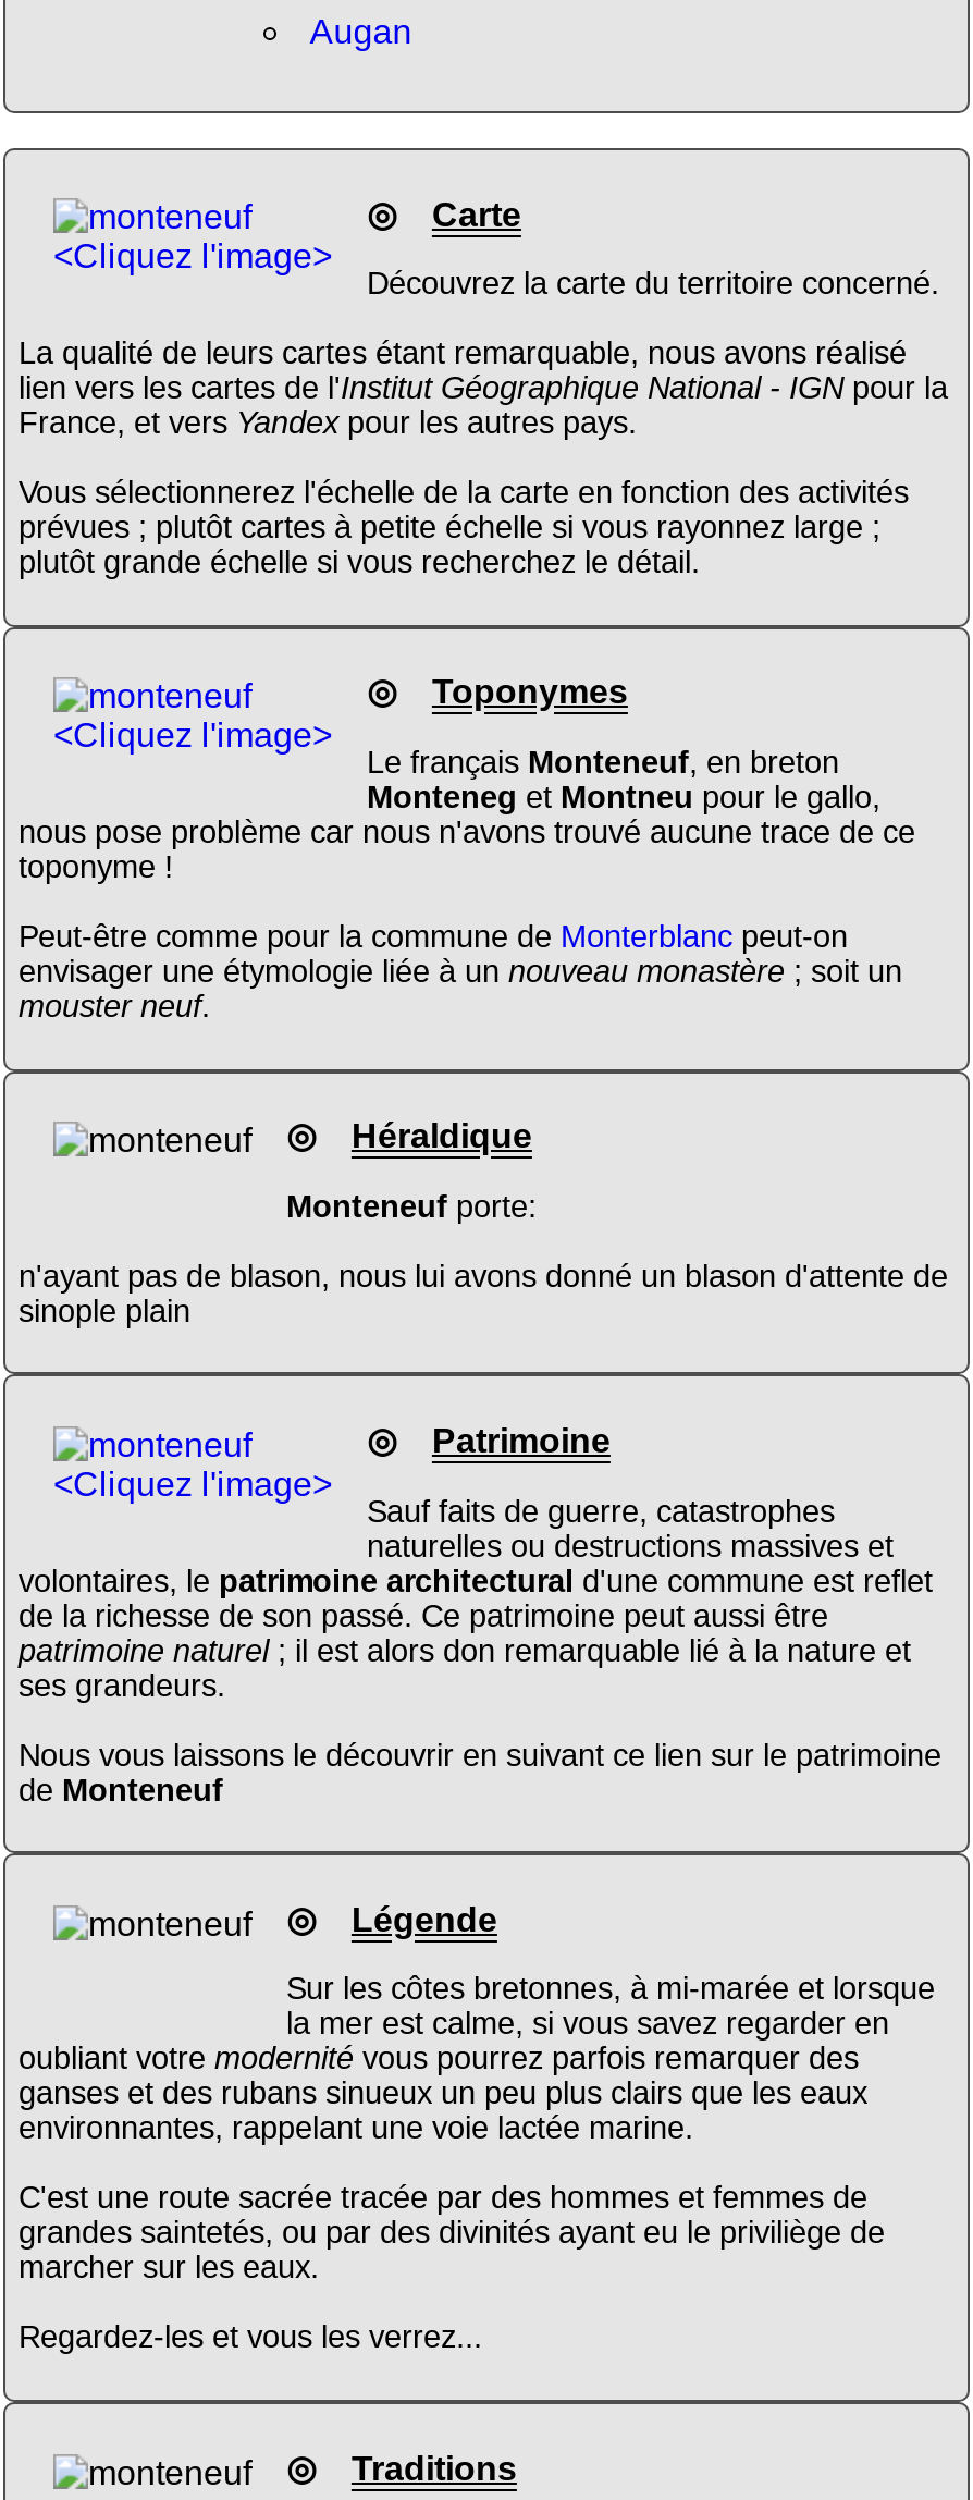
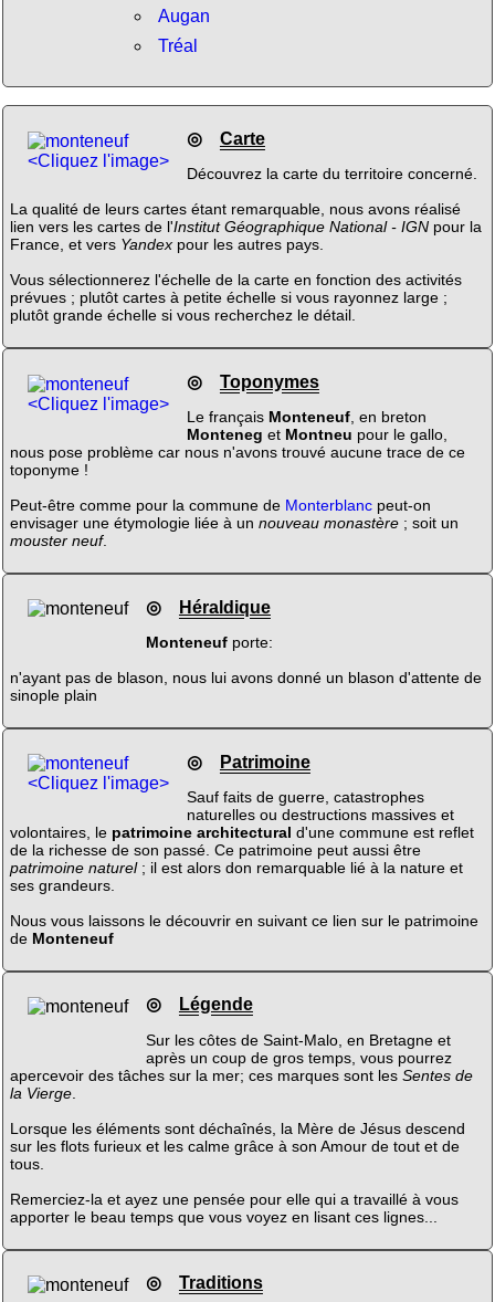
+ Tréal

- Sur les côtes bretonnes, à mi-marée et lorsque
- la mer est calme, si vous savez regarder en
- oubliant votre modernité vous pourrez parfois remarquer des
- ganses et des rubans sinueux un peu plus clairs que les eaux
- environnantes, rappelant une voie lactée marine.
+ Sur les côtes de Saint-Malo, en Bretagne et
+ après un coup de gros temps, vous pourrez
+ apercevoir des tâches sur la mer; ces marques sont lesSentes de
+ la Vierge.

- C'est une route sacrée tracée par des hommes et femmes de
- grandes saintetés, ou par des divinités ayant eu le priviliège de
- marcher sur les eaux.
+ Lorsque les éléments sont déchaînés, la Mère de Jésus descend
+ sur les flots furieux et les calme grâce à son Amour de tout et de
+ tous.

- Regardez-les et vous les verrez...
+ Remerciez-la et ayez une pensée pour elle qui a travaillé à vous
+ apporter le beau temps que vous voyez en lisant ces lignes...
